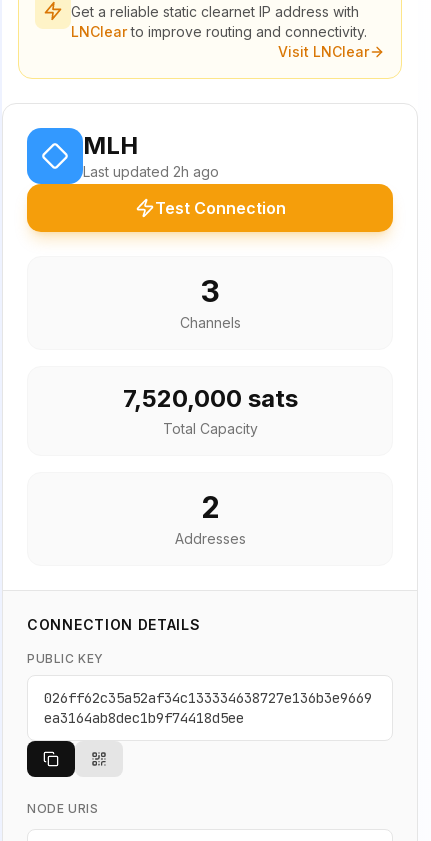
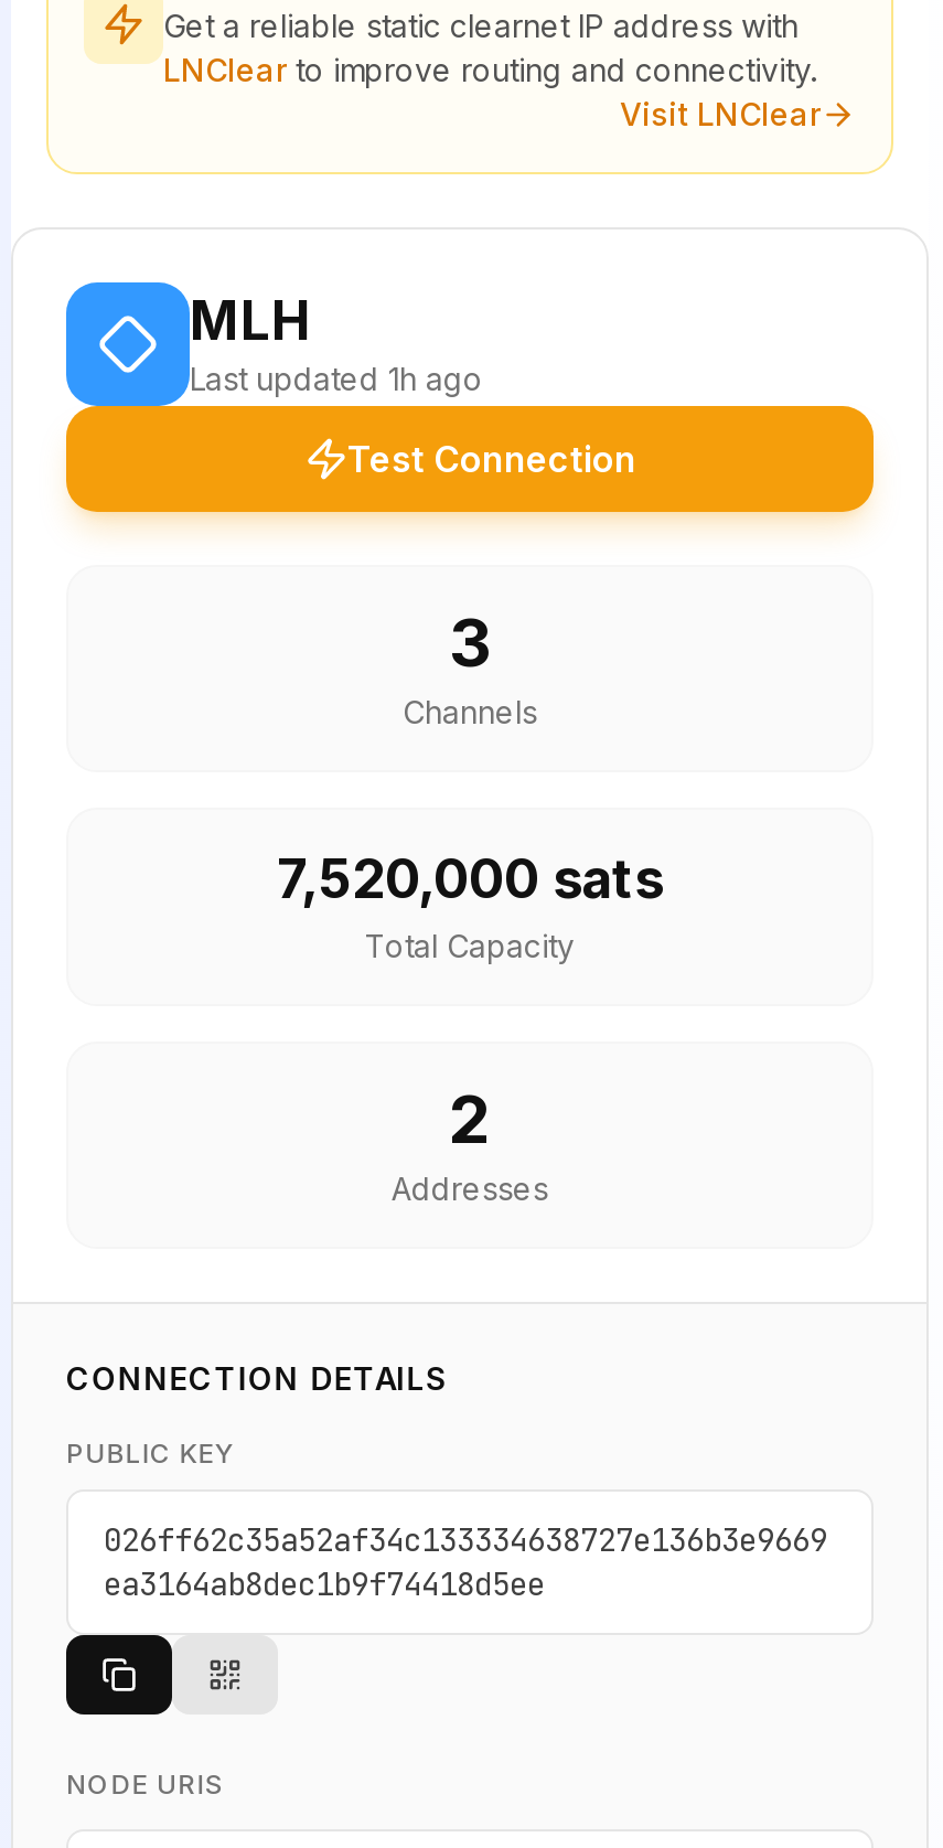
- Last updated 2h ago
+ Last updated 1h ago
